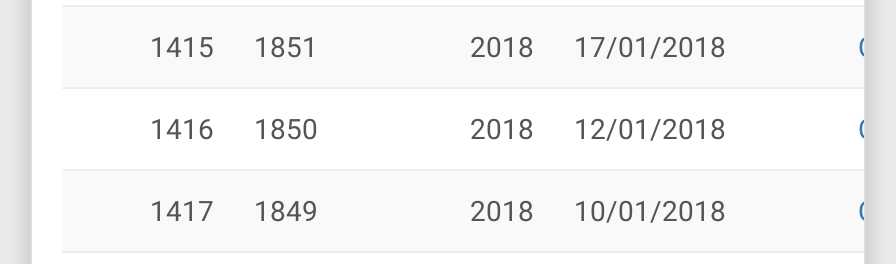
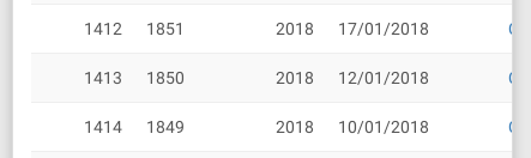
- 1415 1851
+ 1412 1851

- 1416 1850
+ 1413 1850

- 1417 1849
+ 1414 1849
